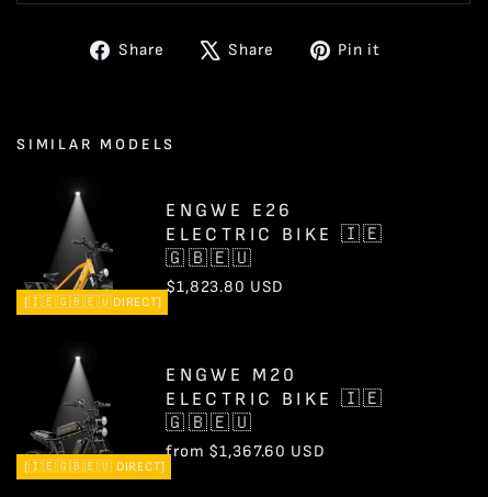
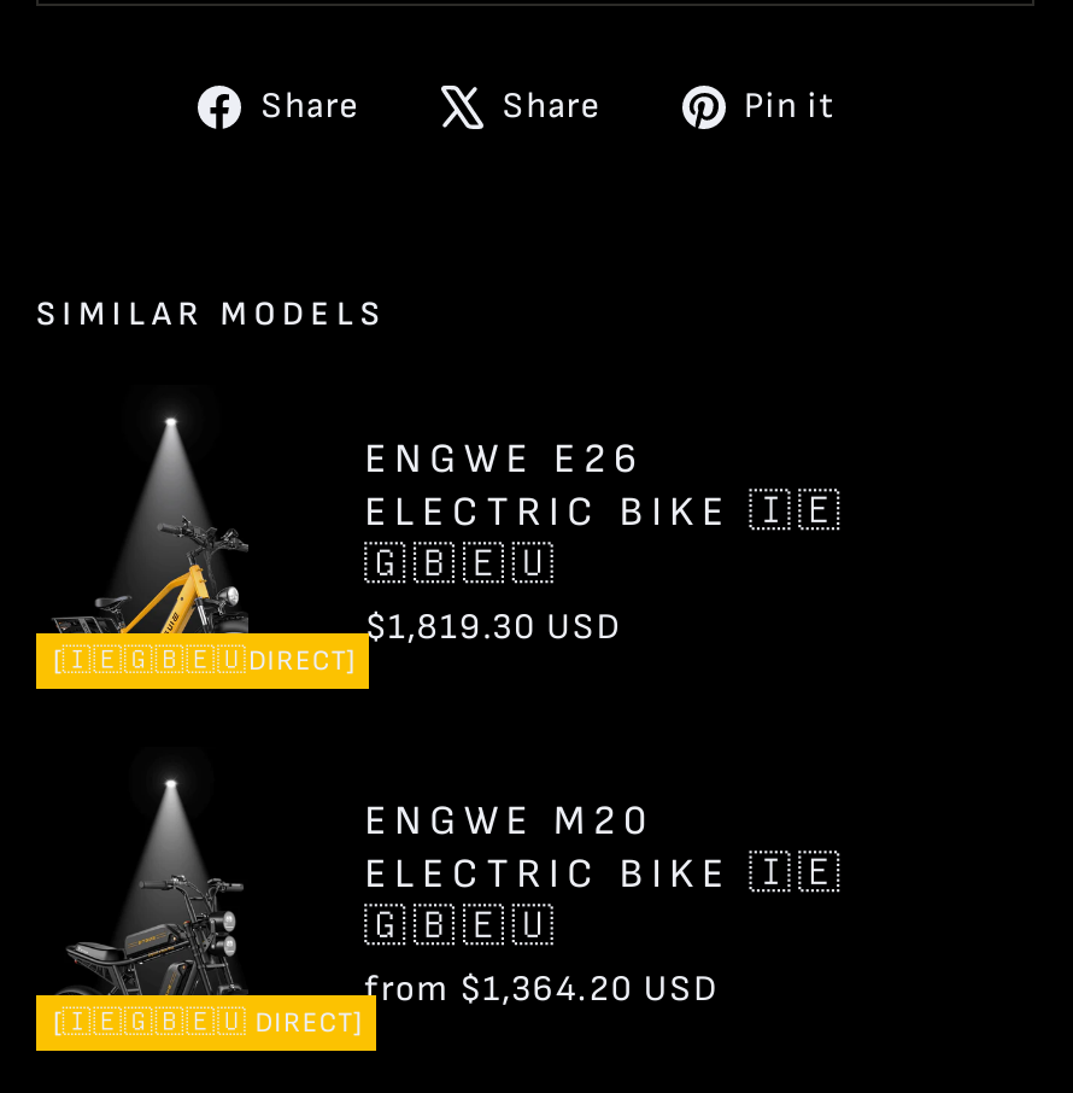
- $1,823.80 USD
+ $1,819.30 USD

- from $1,367.60 USD
+ from $1,364.20 USD
